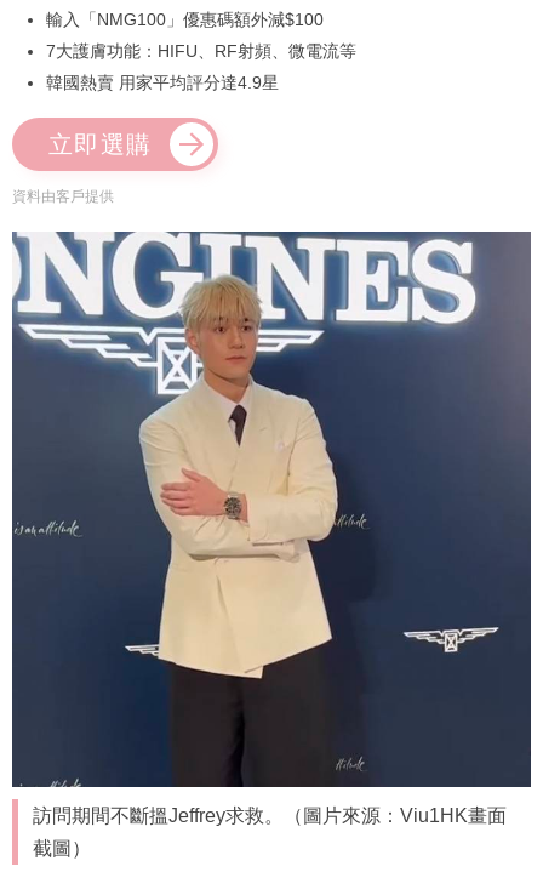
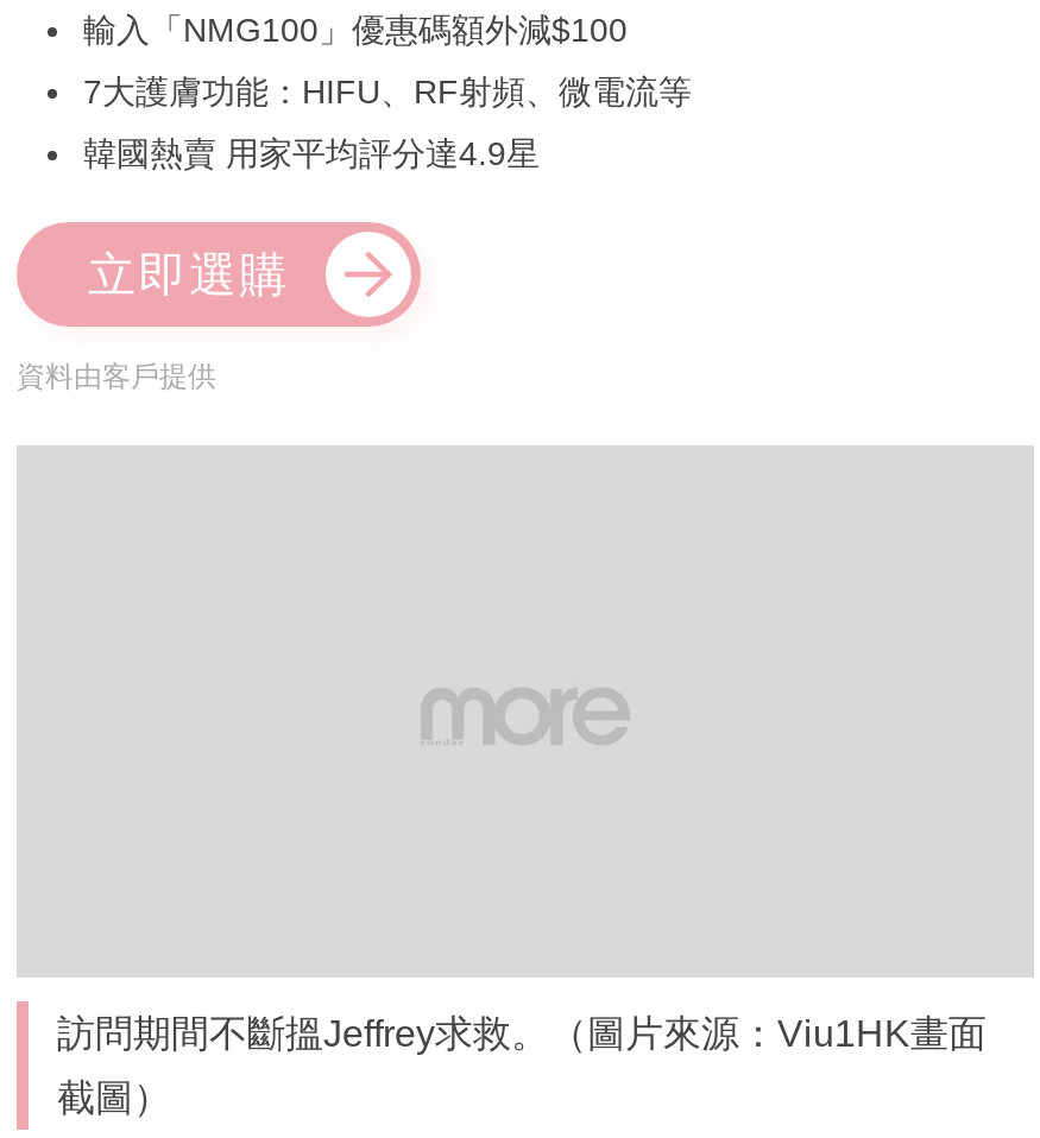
- [image]
